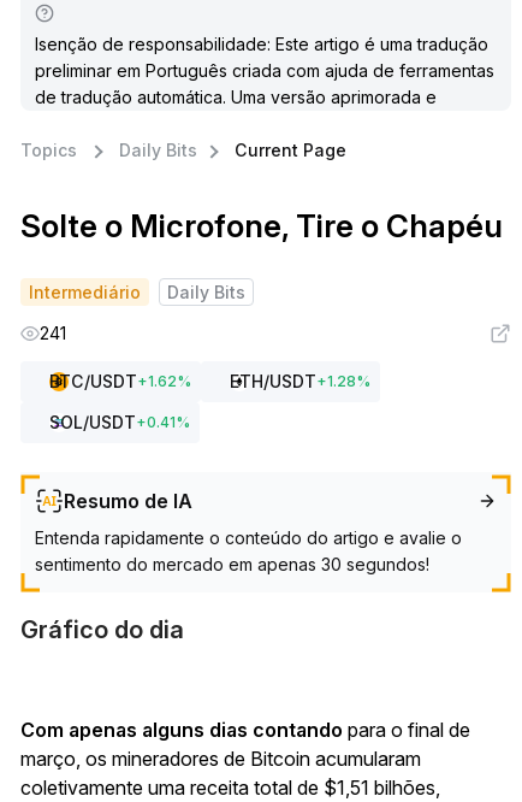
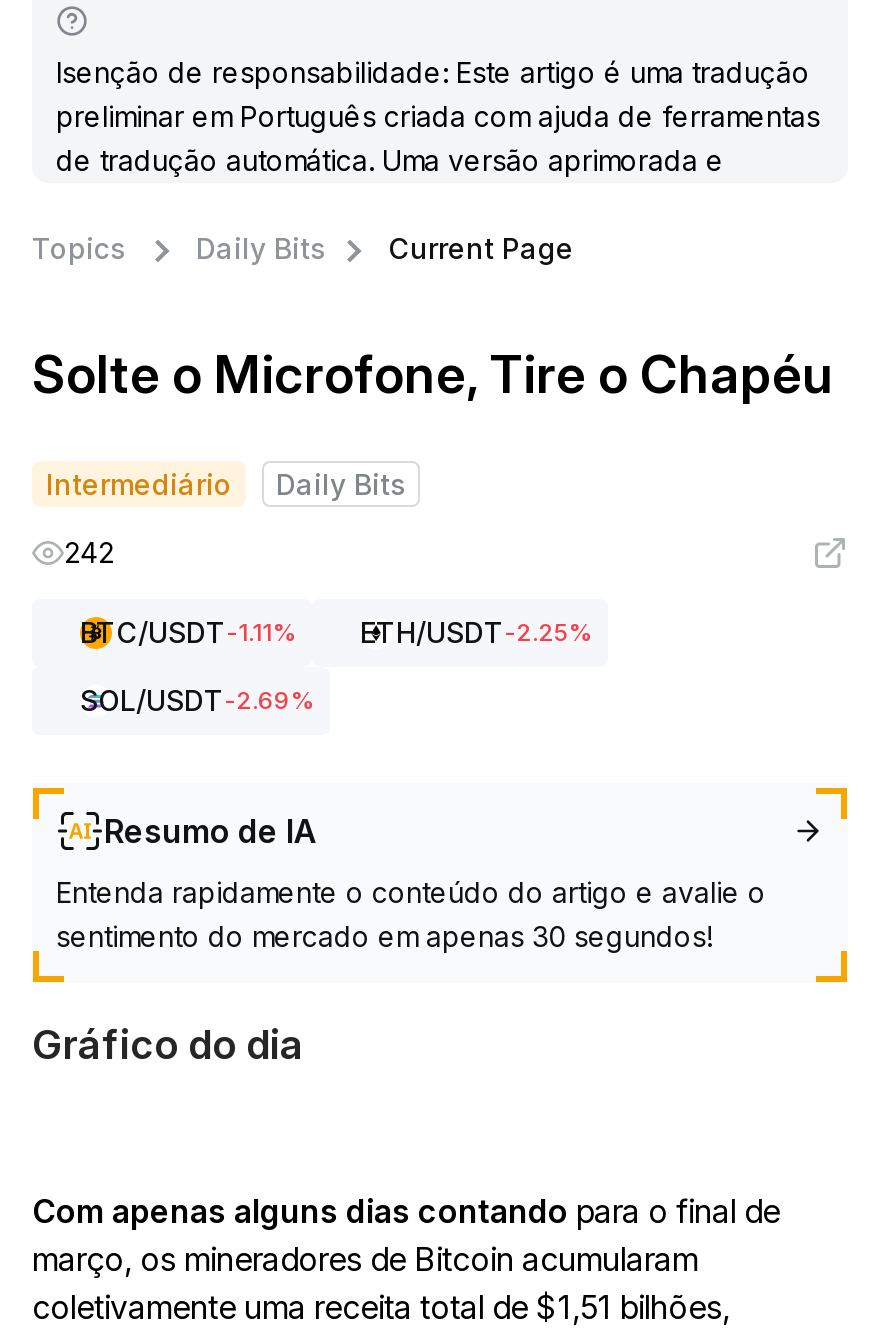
- 241
+ 242

- BTC/USDT + 1.62%
- ETH/USDT + 1.28%
+ BTC/USDT-1.11%
+ ETH/USDT-2.25%

- SOL/USDT + 0.41%
+ SOL/USDT-2.69%
